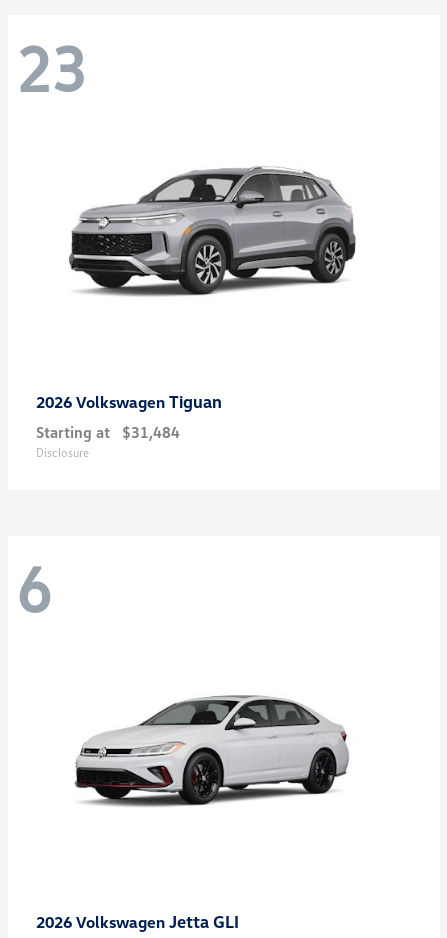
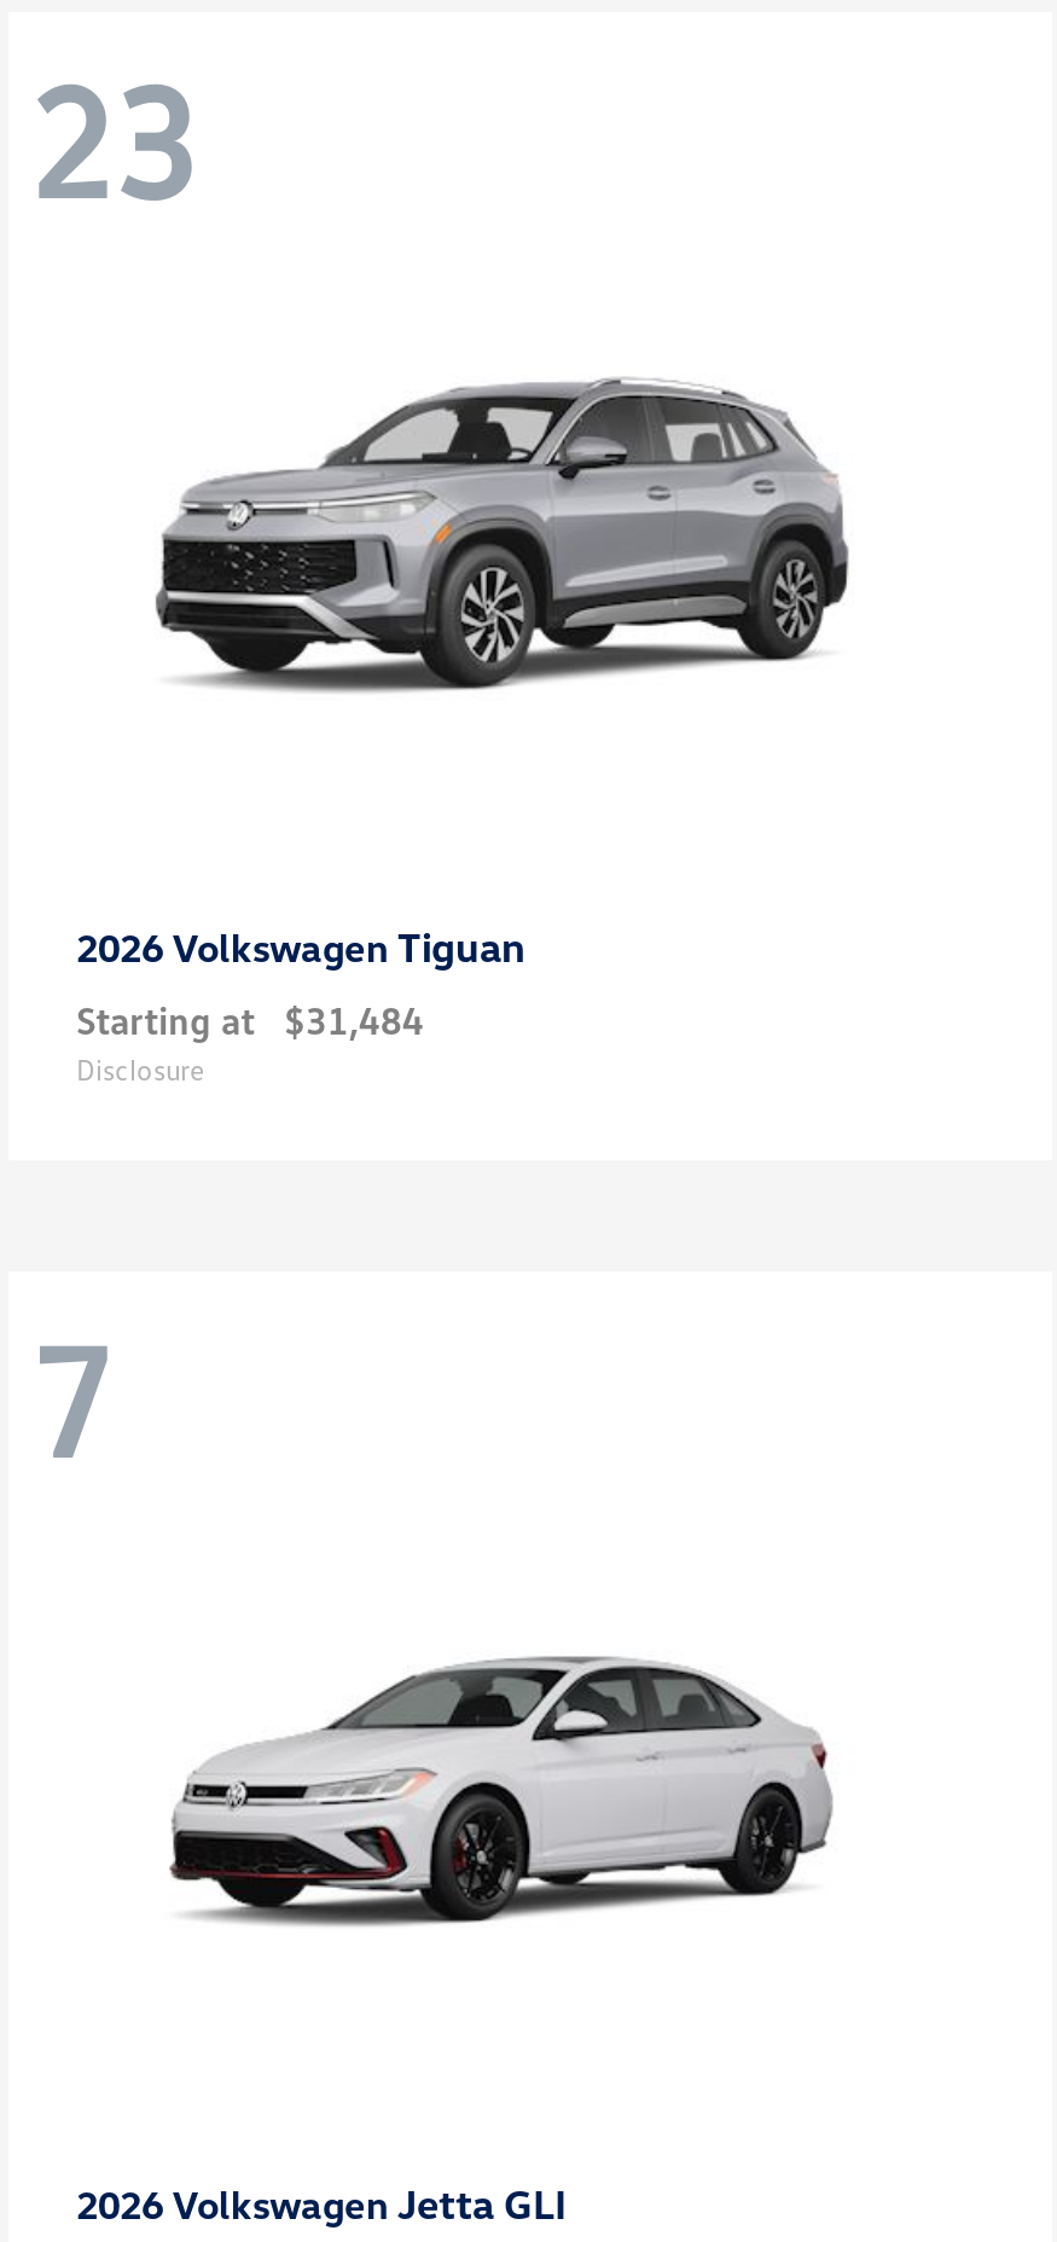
- 6
+ 7
